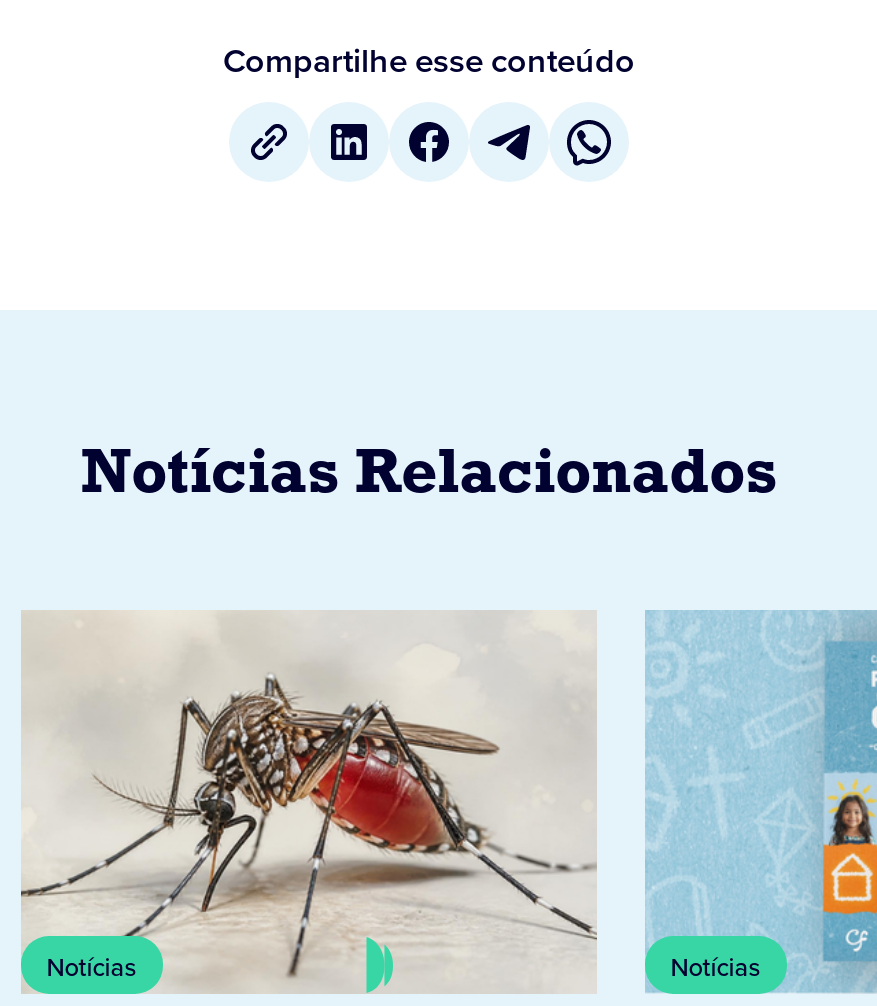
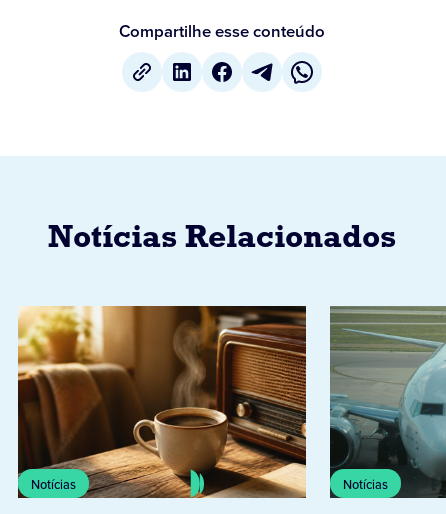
- [image]
+ [image]

- [image]
+ [image]
